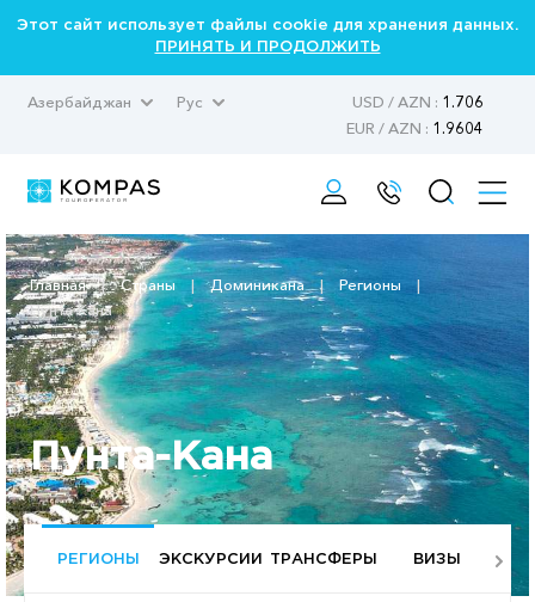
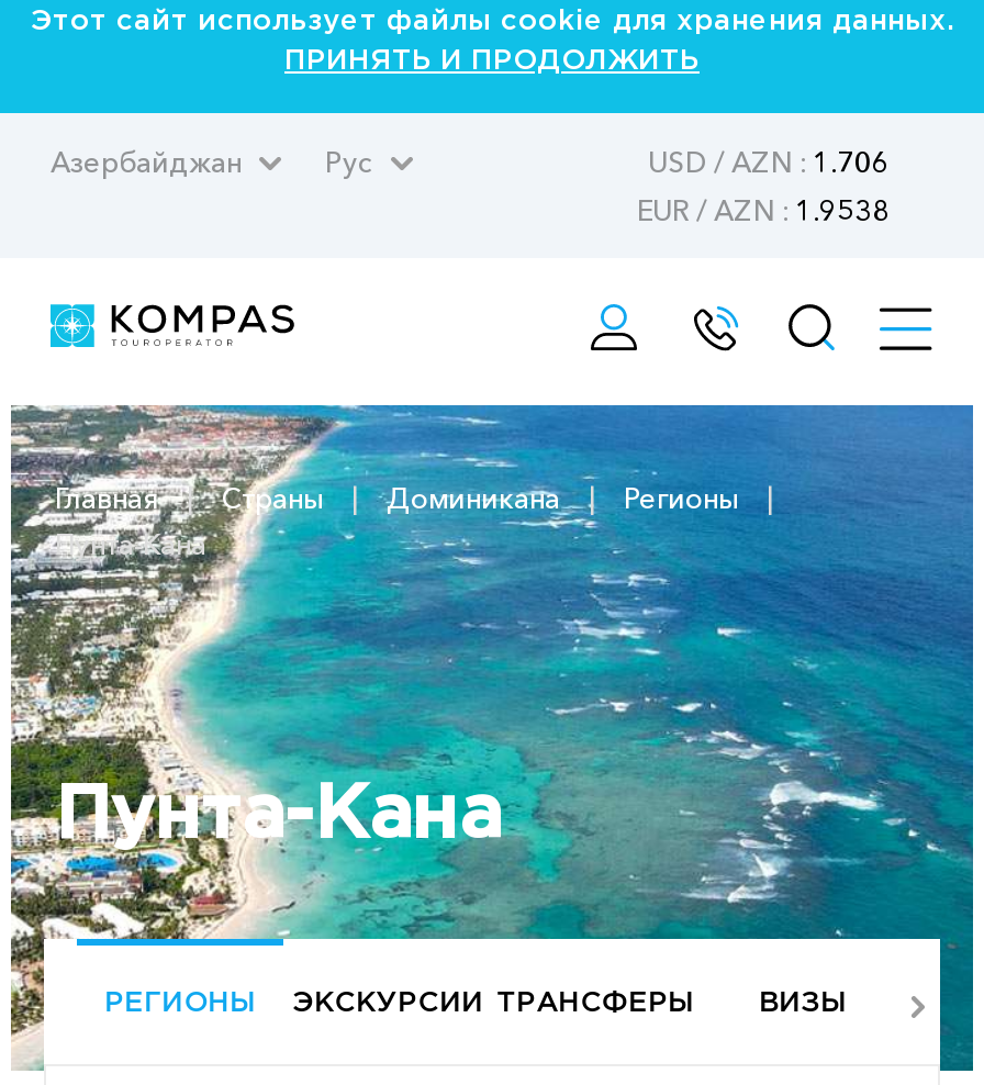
- EUR / AZN : 1.9604
+ EUR / AZN : 1.9538
